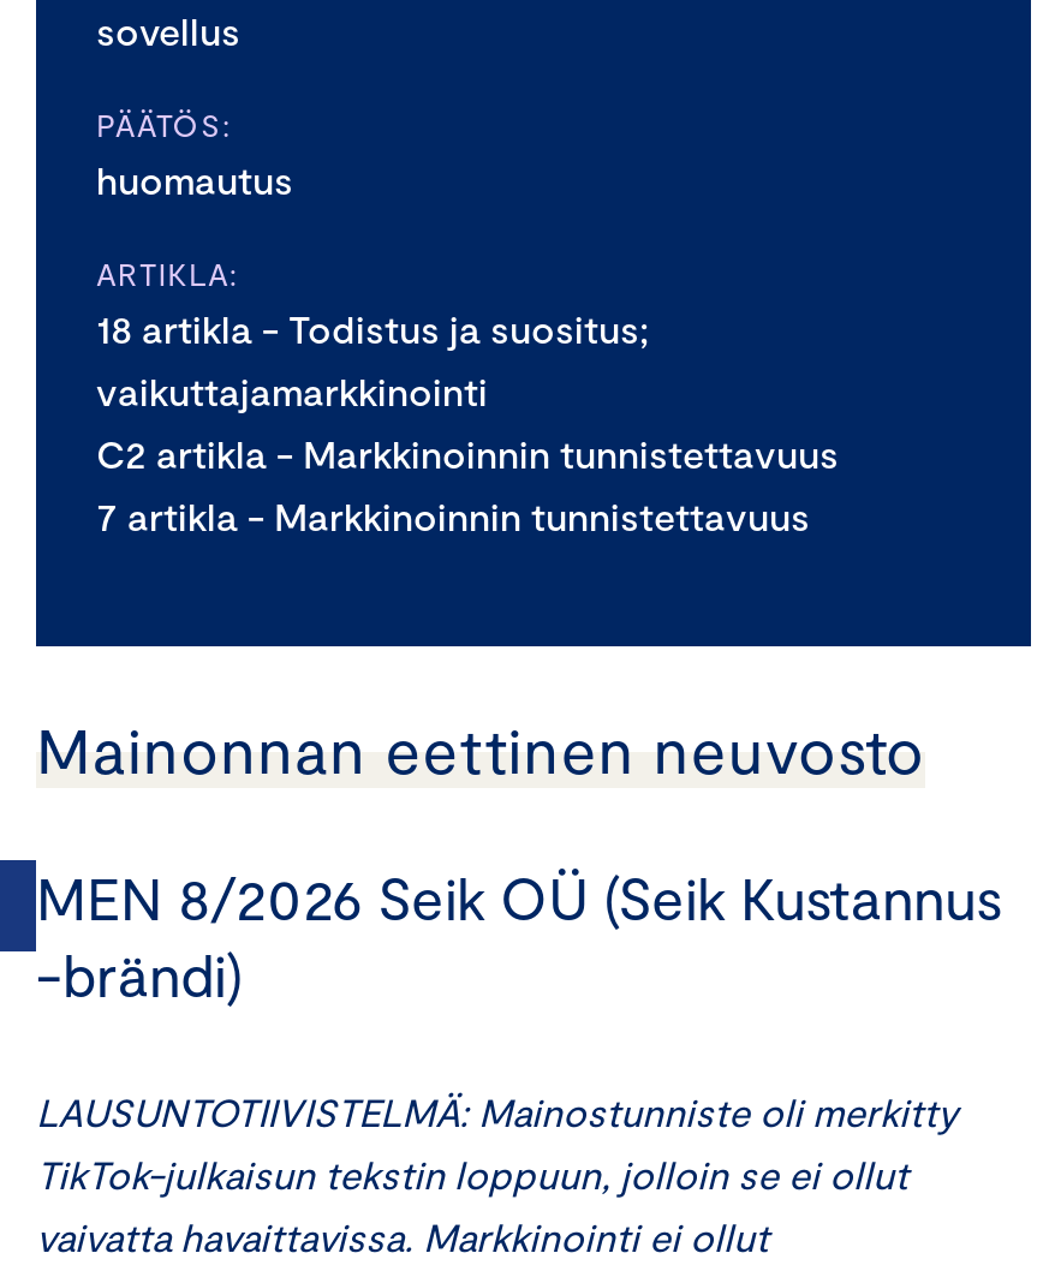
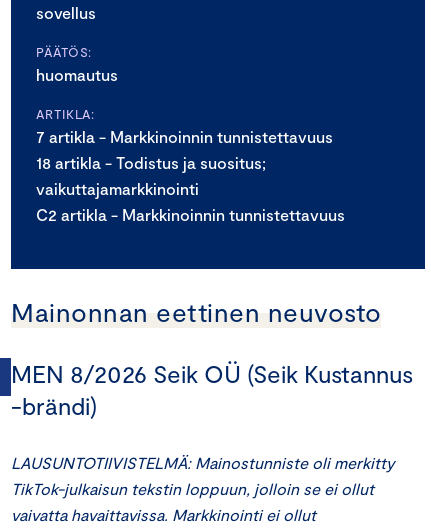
moved down: 18 artikla - Todistus ja suositus; | vaikuttajamarkkinointi | C2 artikla - Markkinoinnin tunnistettavuus

moved up: 7 artikla - Markkinoinnin tunnistettavuus
